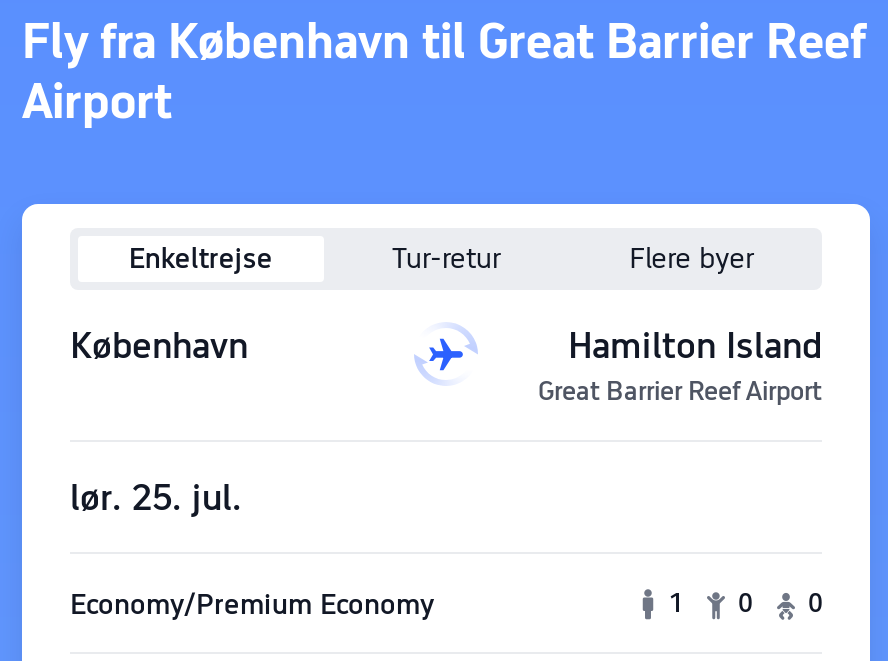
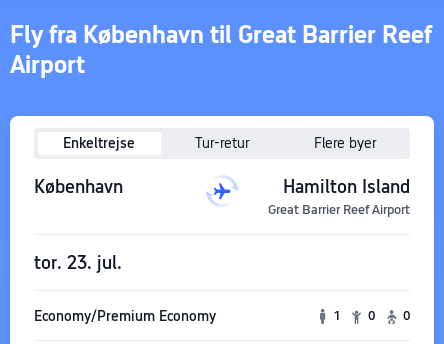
- lør. 25. jul.
+ tor. 23. jul.
